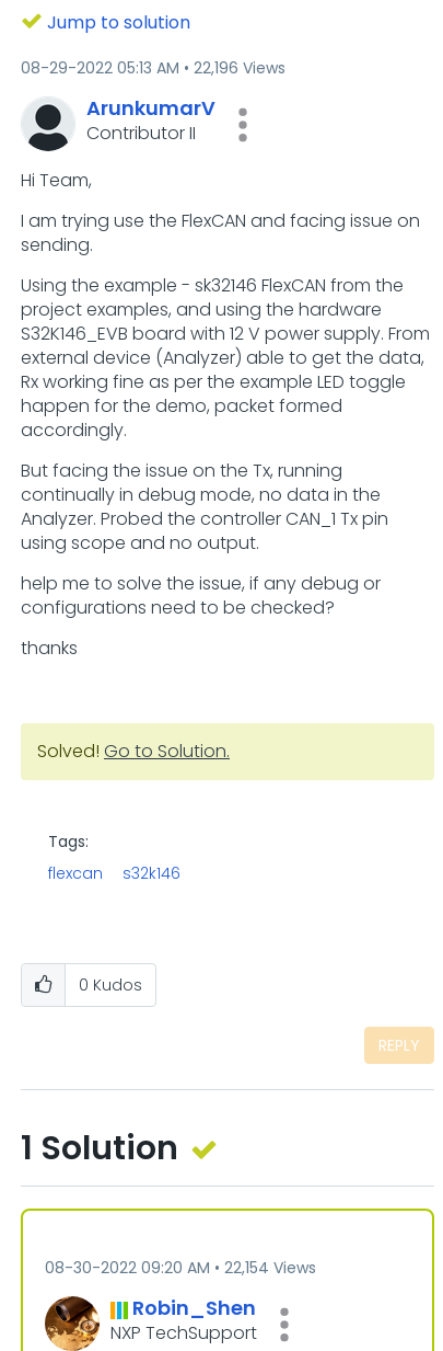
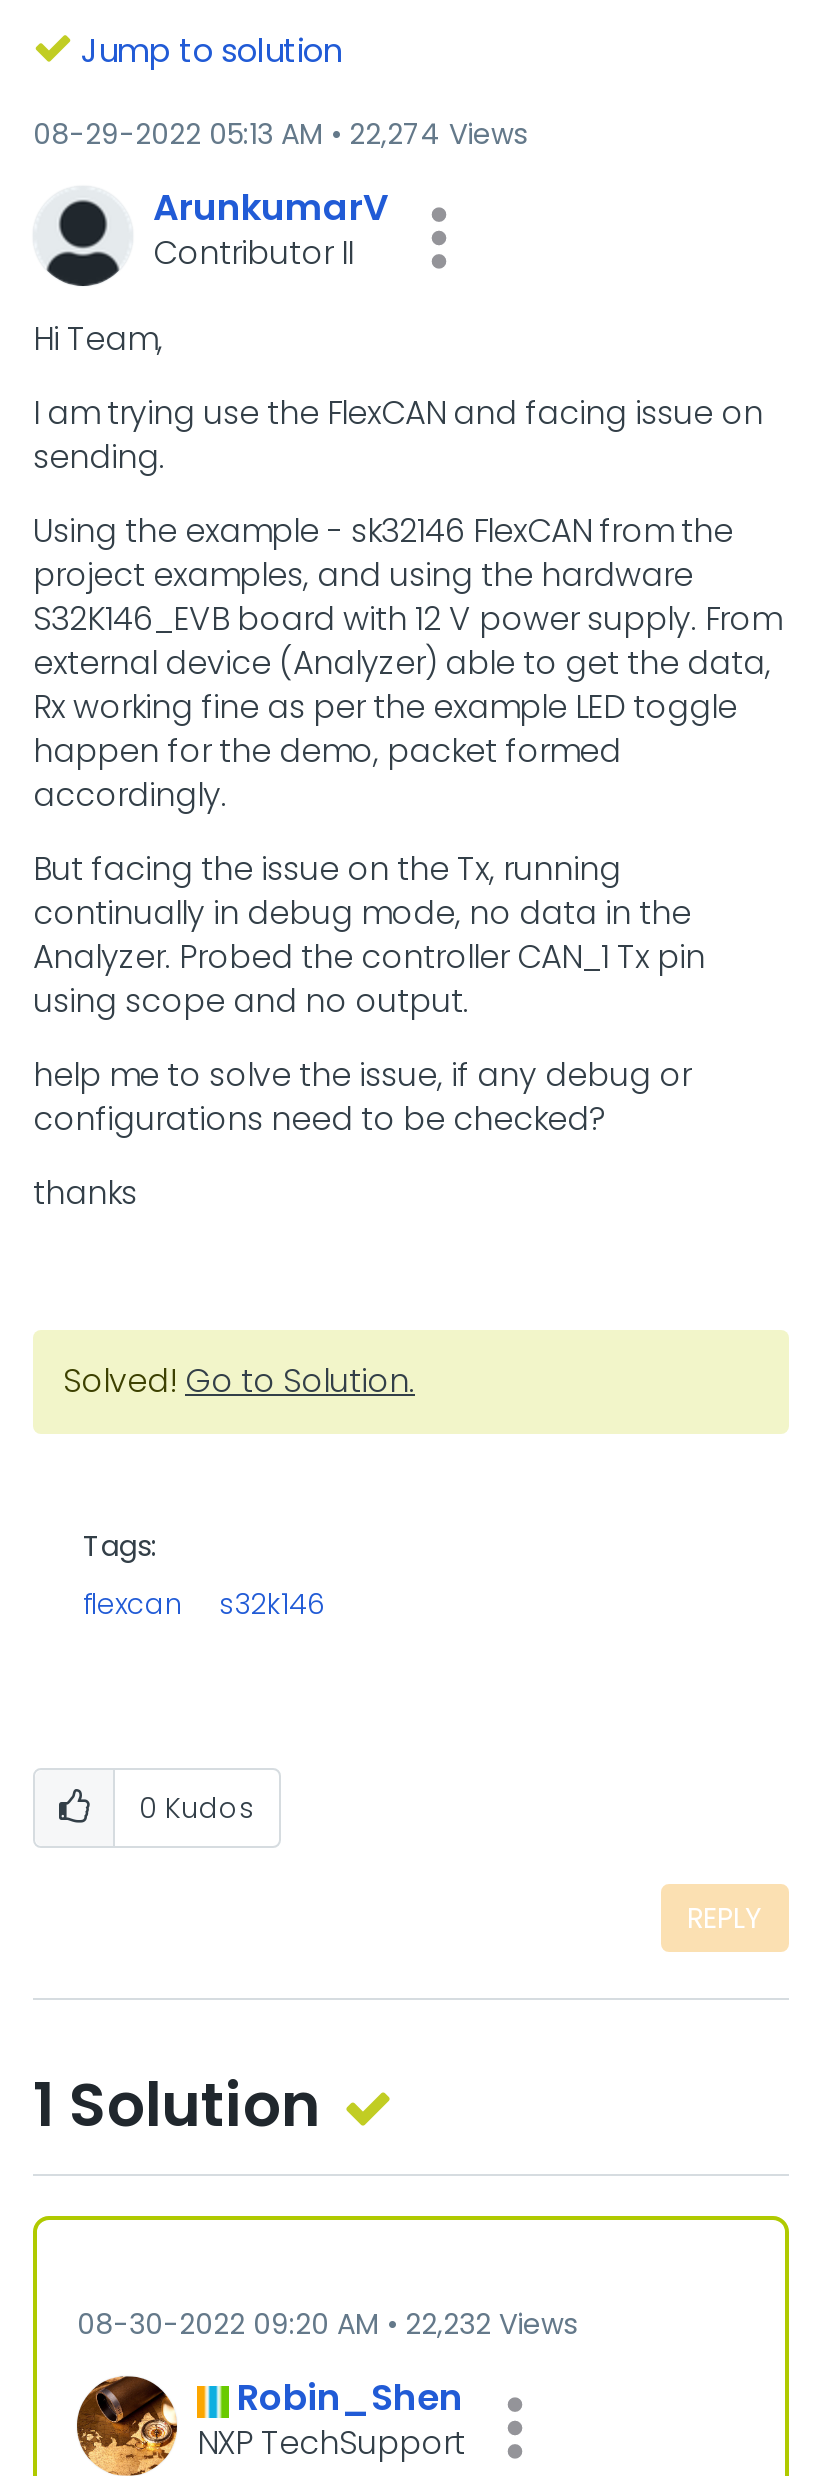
- 08-29-2022 05:13 AM 22,196 Views
+ 08-29-2022 05:13 AM 22,274 Views

- 08-30-2022 09:20 AM 22,154 Views
+ 08-30-2022 09:20 AM 22,232 Views
